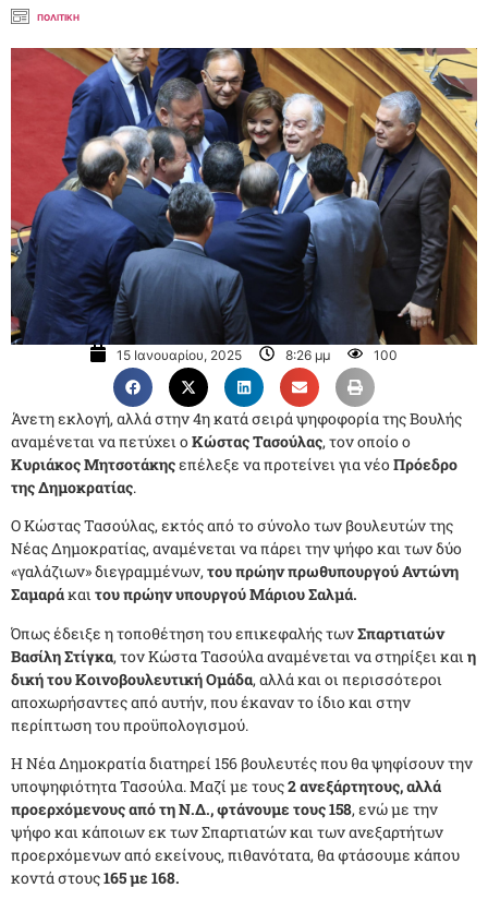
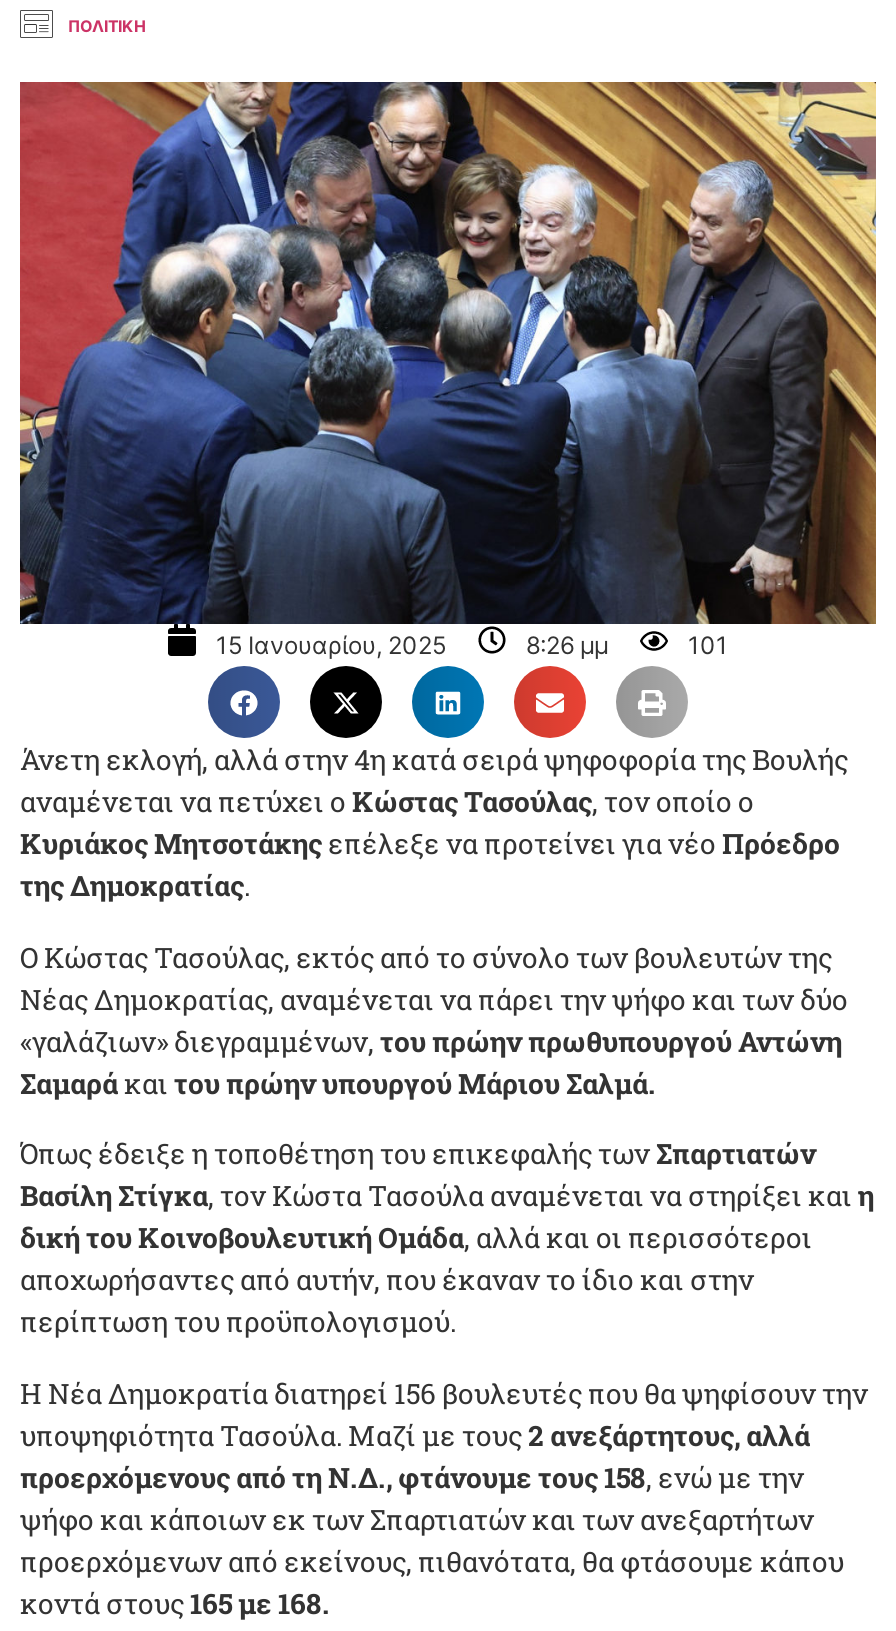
- 100
+ 101
